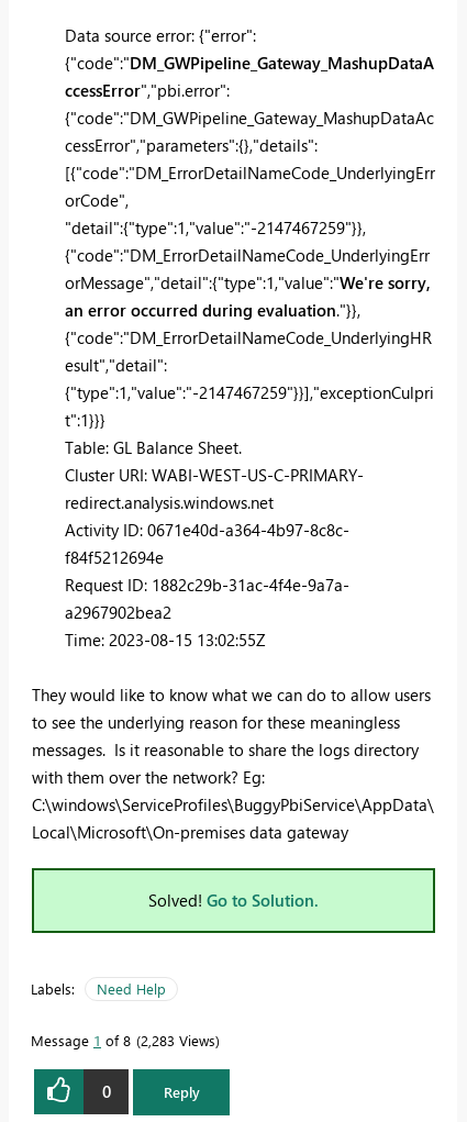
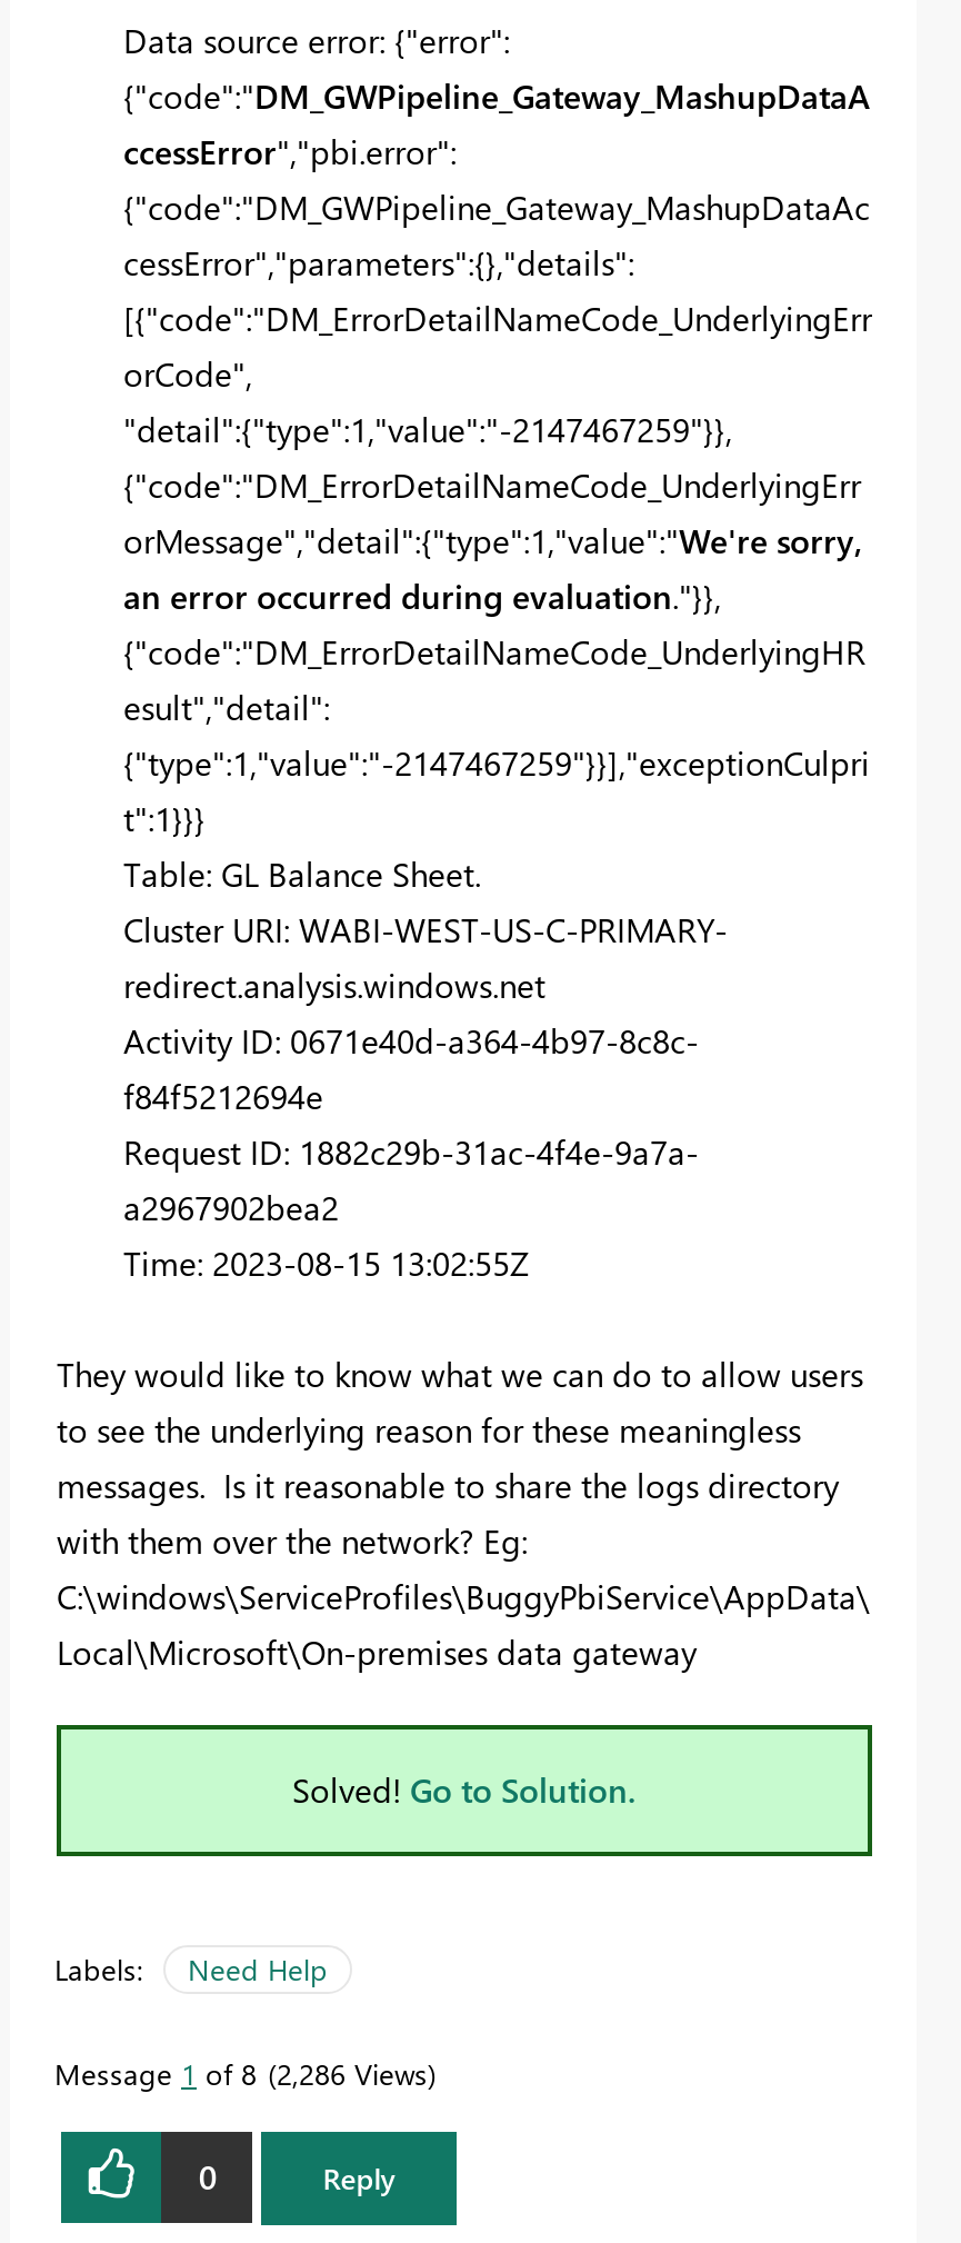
- Message 1 of 8 2,283 Views
+ Message 1 of 8 2,286 Views
